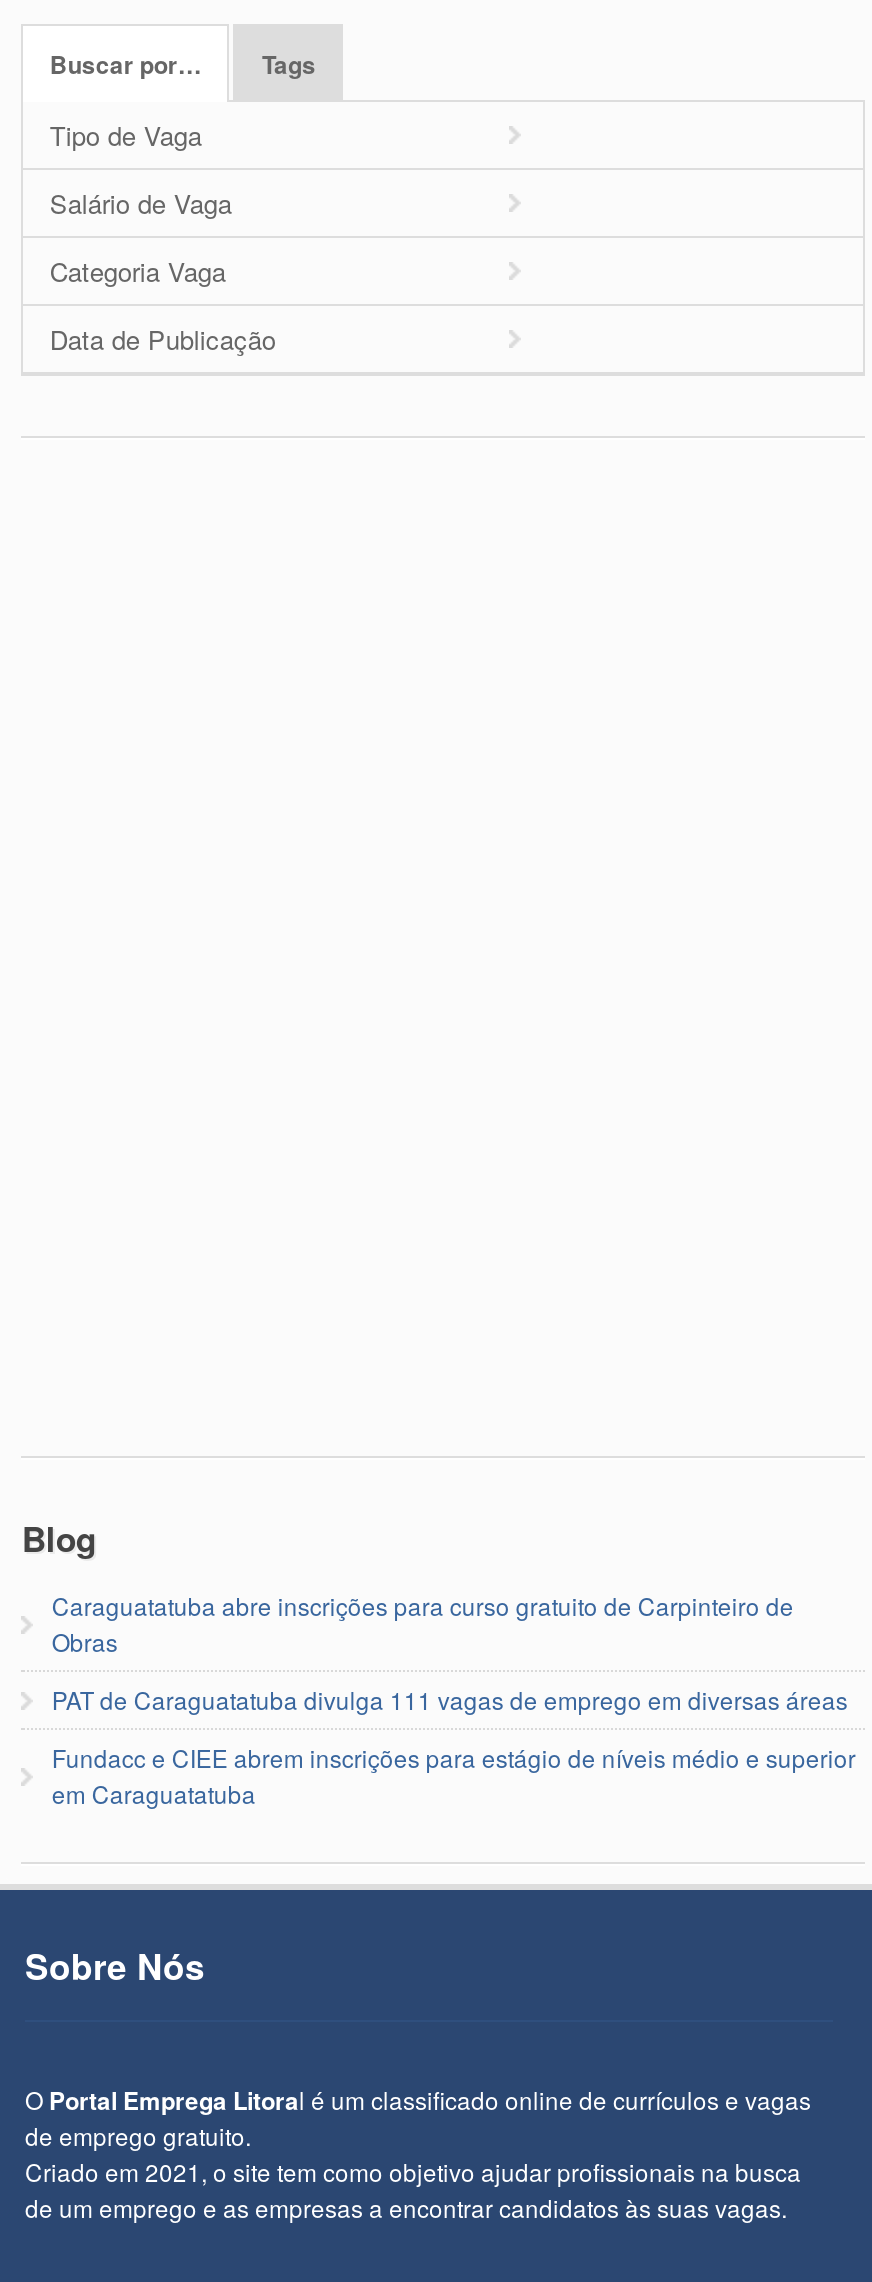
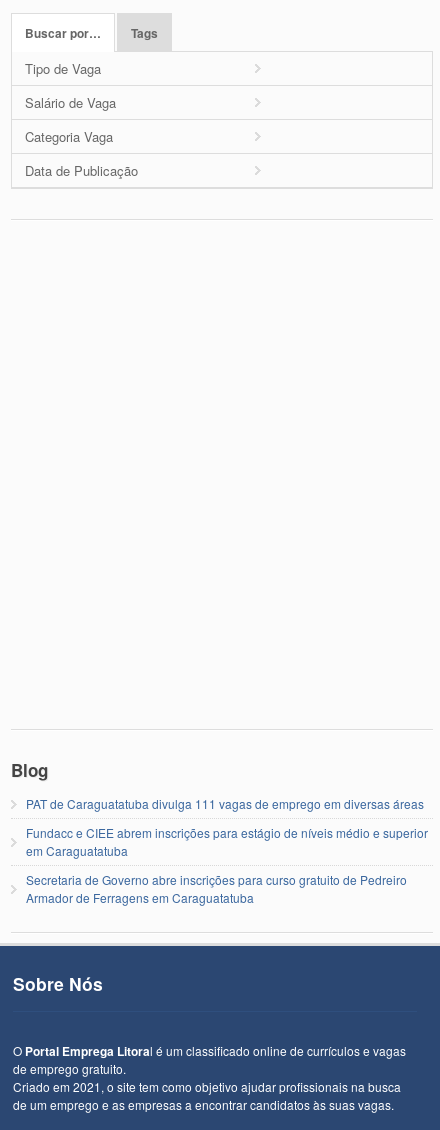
- Caraguatatuba abre inscrições para curso gratuito de Carpinteiro de
- Obras

moved up: PAT de Caraguatatuba divulga 111 vagas de emprego em diversas áreas | Fundacc e CIEE abrem inscrições para estágio de níveis médio e superior | em Caraguatatuba

+ Secretaria de Governo abre inscrições para curso gratuito de Pedreiro
+ Armador de Ferragens em Caraguatatuba
